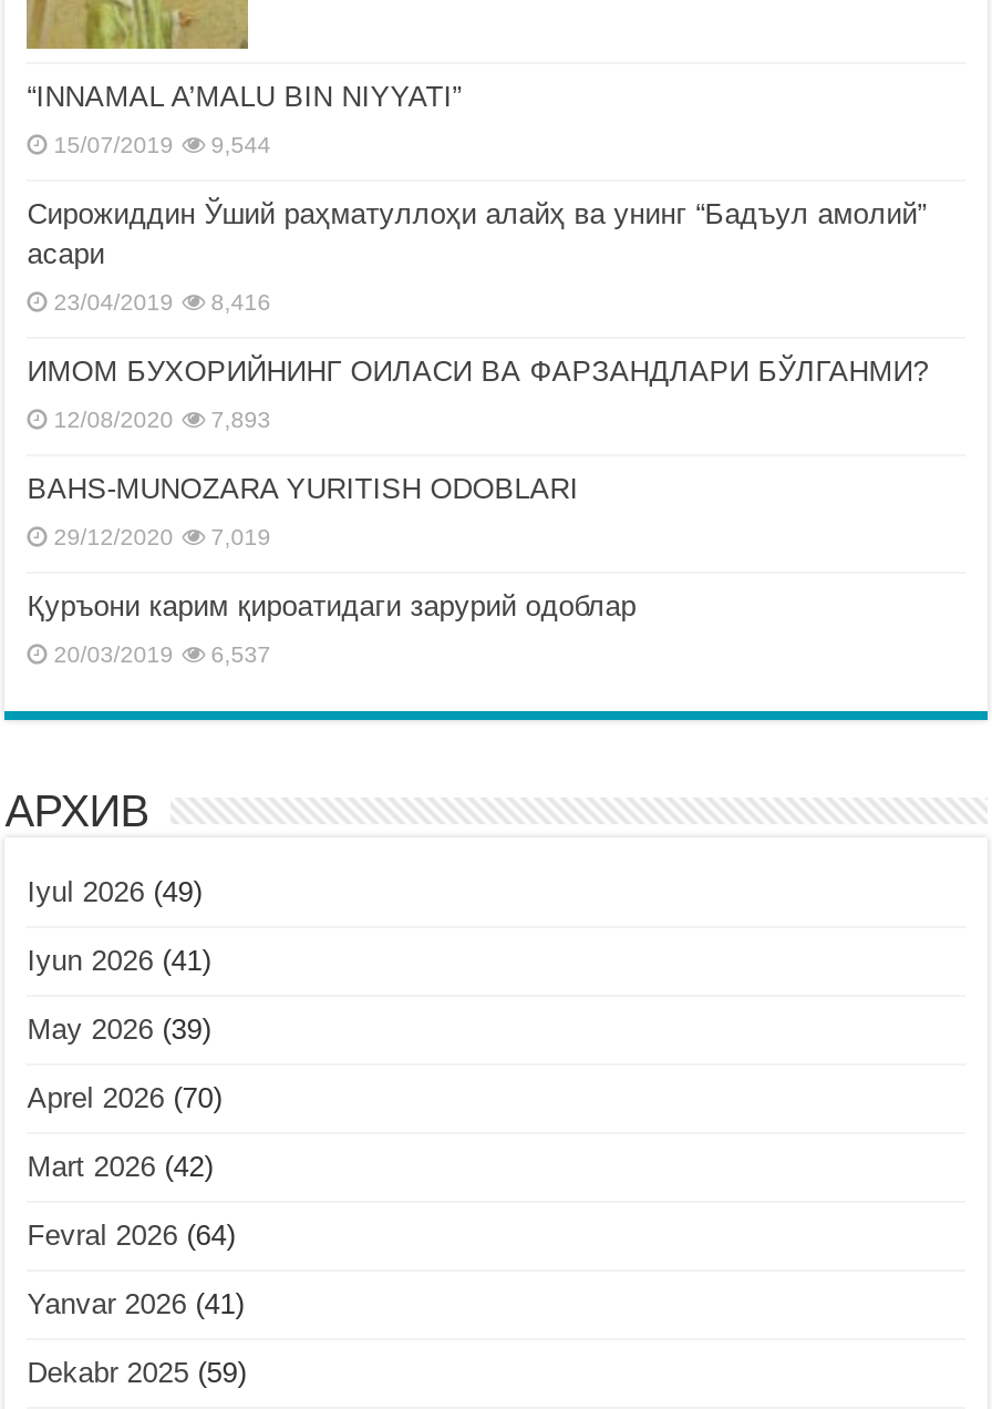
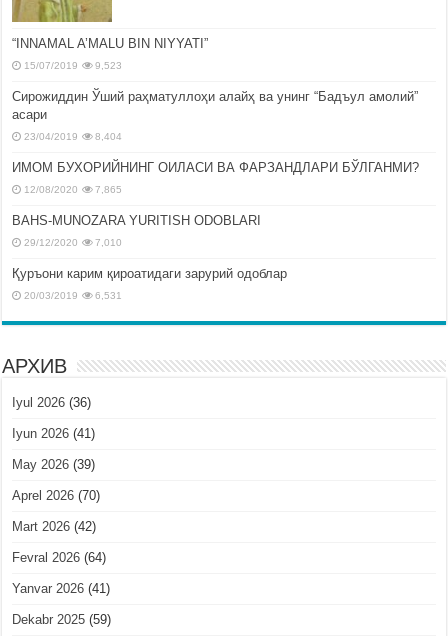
- 15/07/2019 9,544
+ 15/07/2019 9,523

- 23/04/2019 8,416
+ 23/04/2019 8,404

- 12/08/2020 7,893
+ 12/08/2020 7,865

- 29/12/2020 7,019
+ 29/12/2020 7,010

- 20/03/2019 6,537
+ 20/03/2019 6,531

- Iyul 2026 (49)
+ Iyul 2026 (36)
